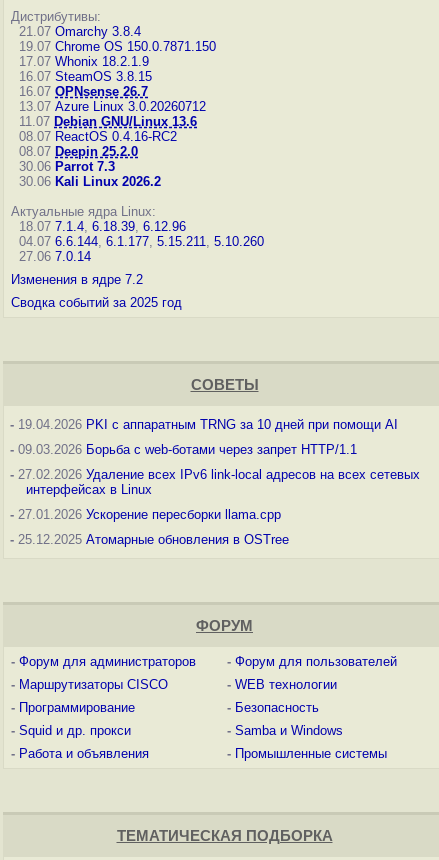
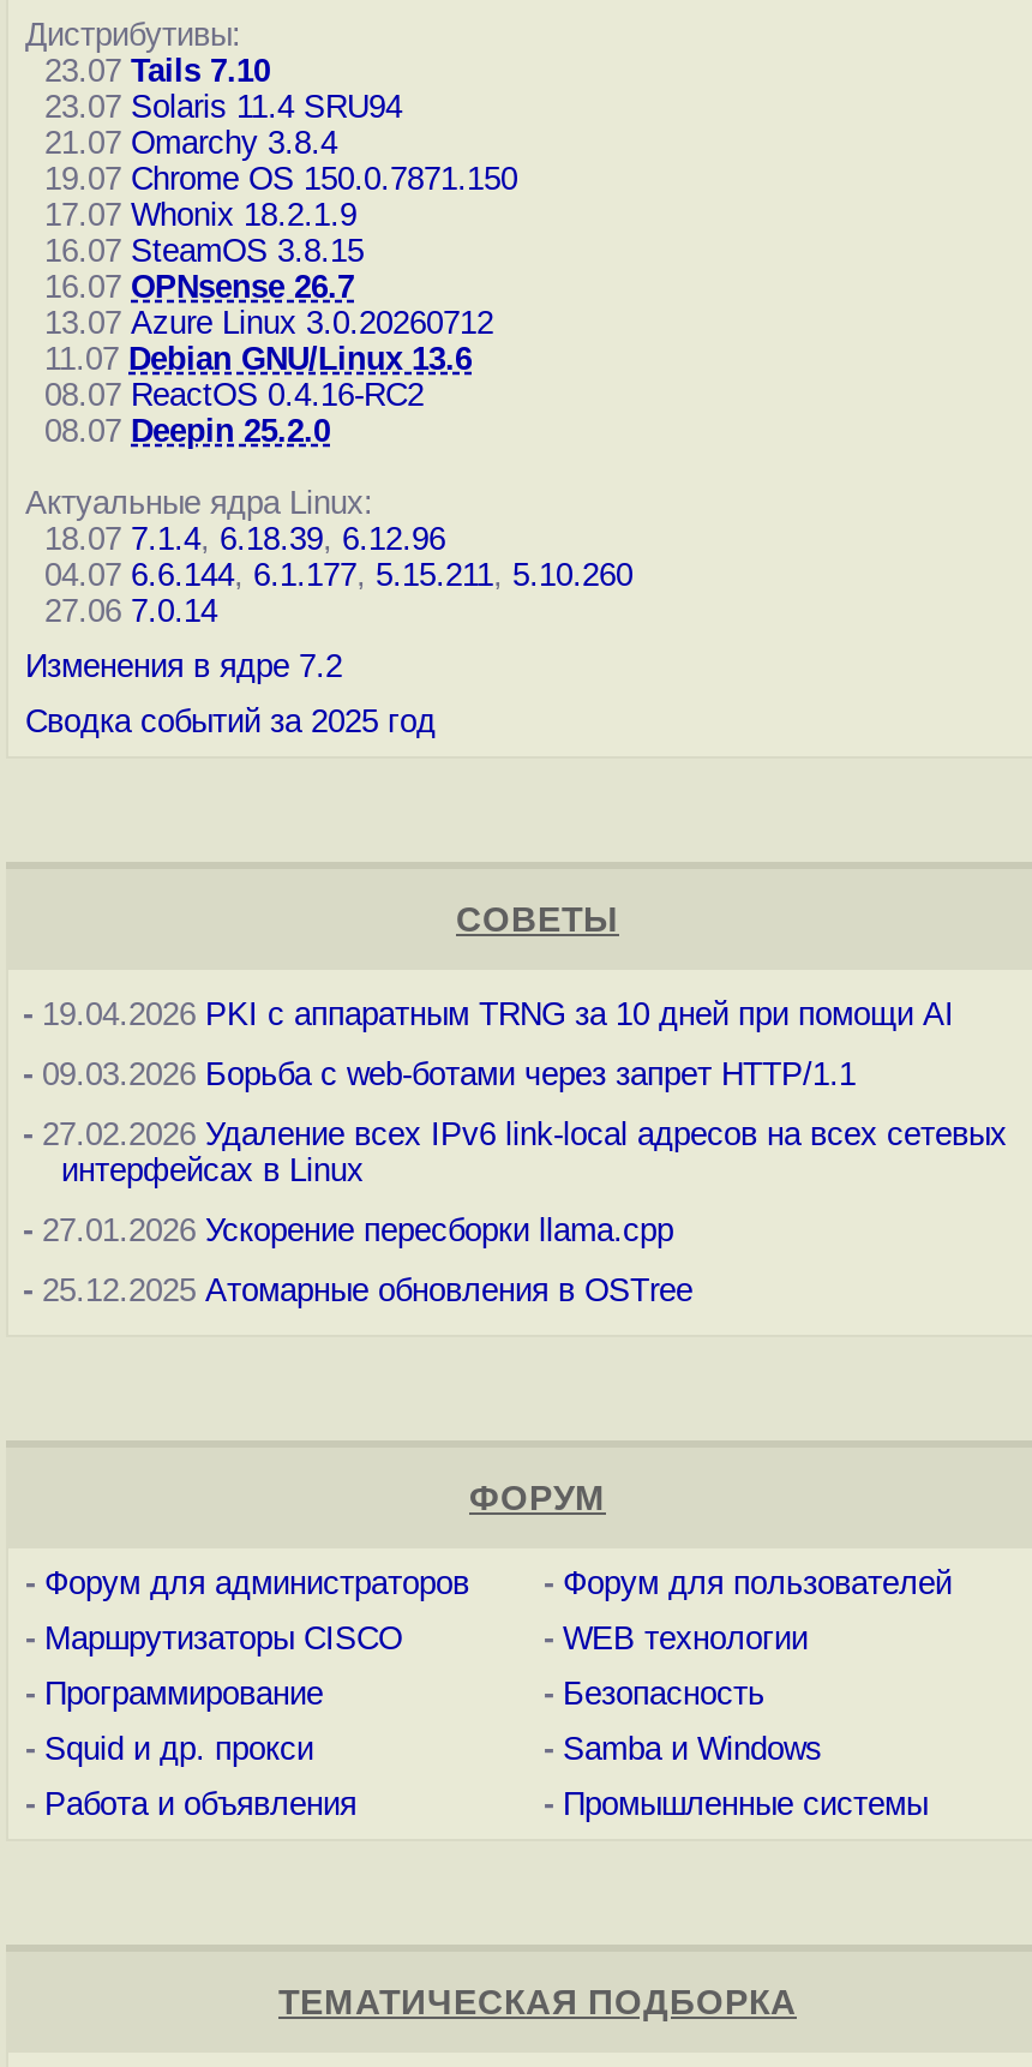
+ 23.07 Tails 7.10
+ 23.07 Solaris 11.4 SRU94

moved down: 21.07 Omarchy 3.8.4 | 19.07 Chrome OS 150.0.7871.150 | 17.07 Whonix 18.2.1.9 | ... | 08.07 ReactOS 0.4.16-RC2 | 08.07 Deepin 25.2.0

- 30.06 Parrot 7.3
- 30.06 Kali Linux 2026.2
